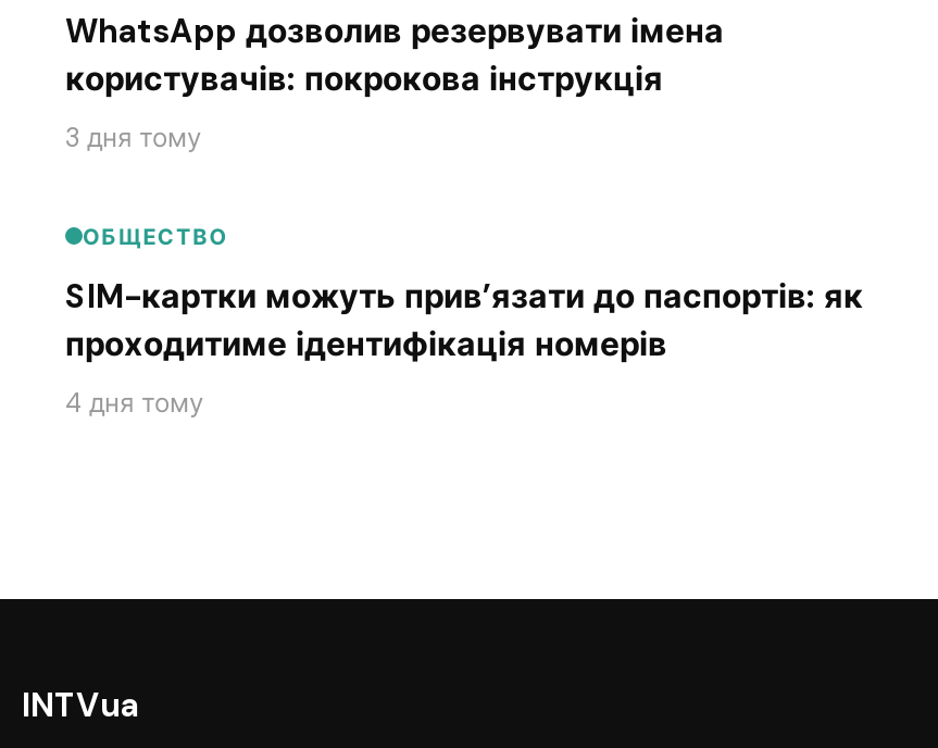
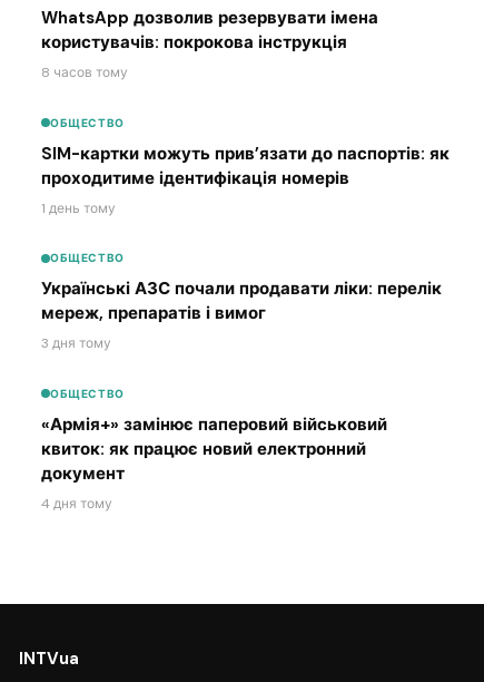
- 3 дня тому
+ 8 часов тому

+ 1 день тому
+ ОБЩЕСТВО
+ Українські АЗС почали продавати ліки: перелік
+ мереж, препаратів і вимог
+ 3 дня тому
+ ОБЩЕСТВО
+ «Армія+» замінює паперовий військовий
+ квиток: як працює новий електронний
+ документ
